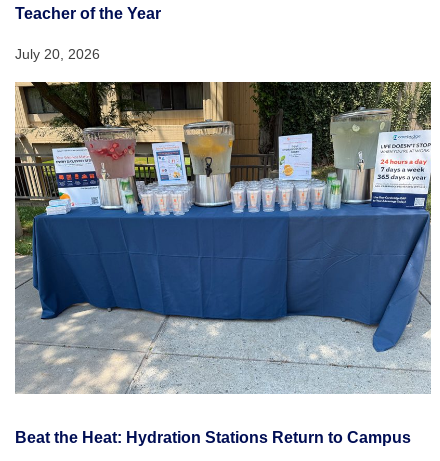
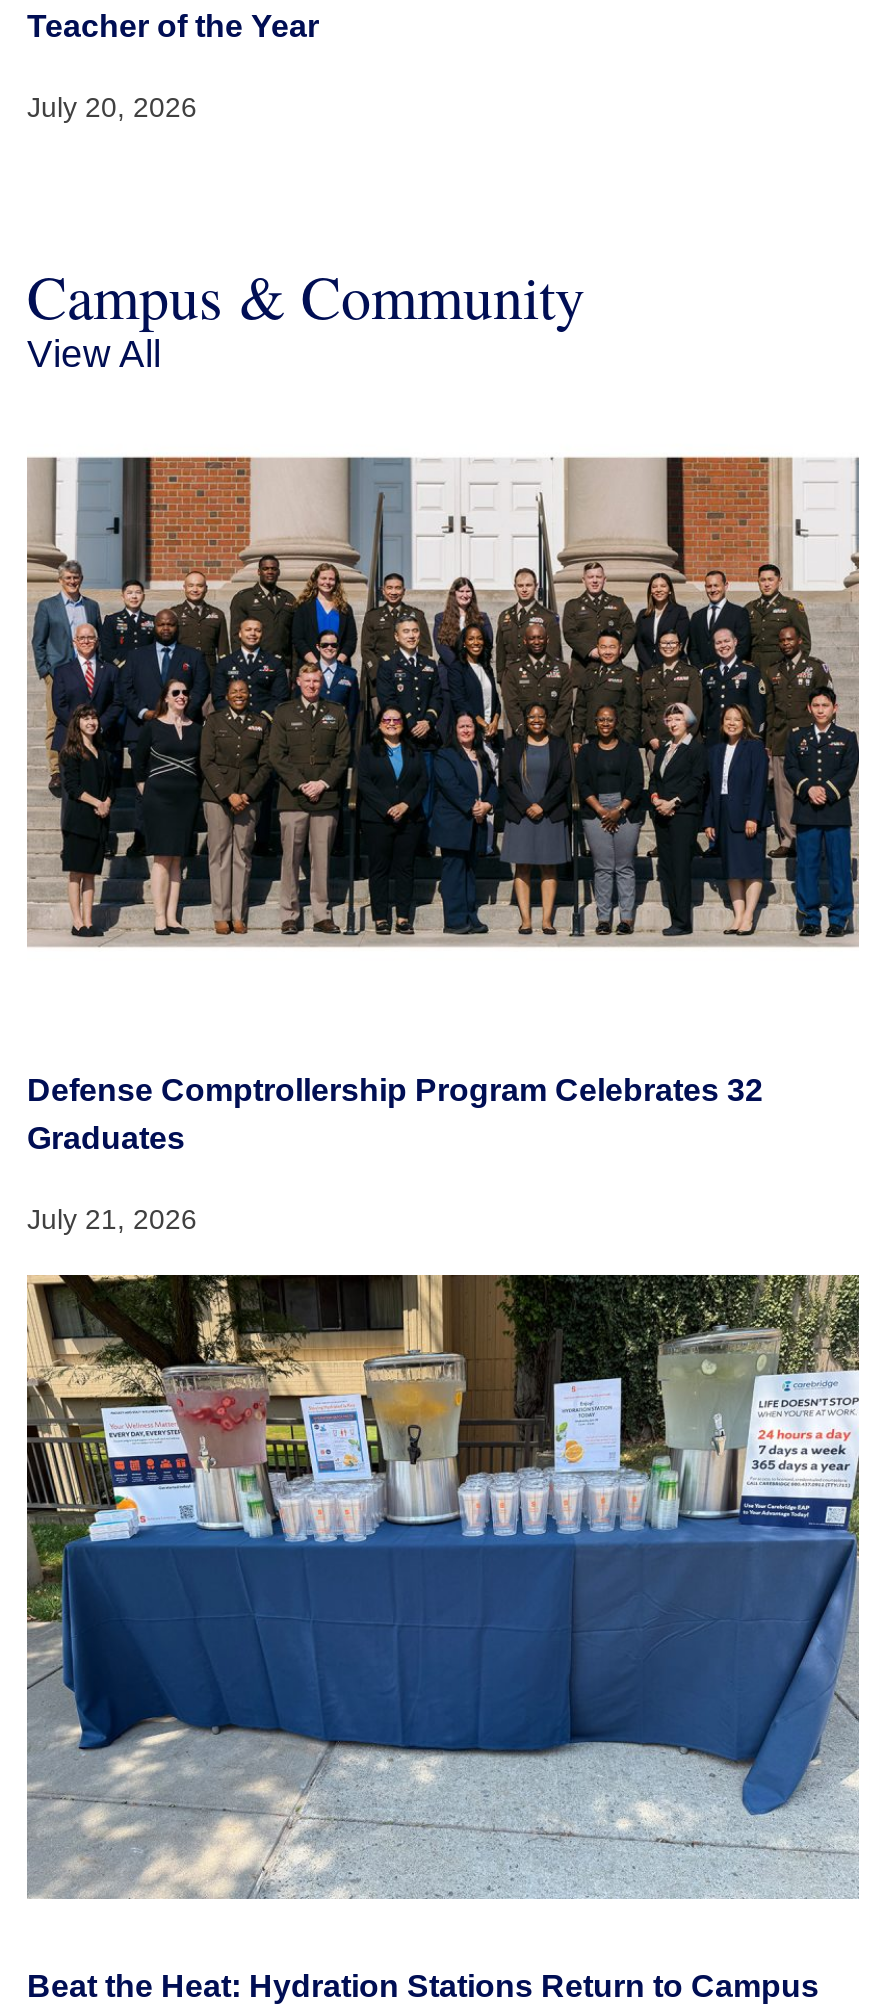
+ [image]

+ Campus & Community
+ View All

+ Defense Comptrollership Program Celebrates 32
+ Graduates
+ July 21, 2026
